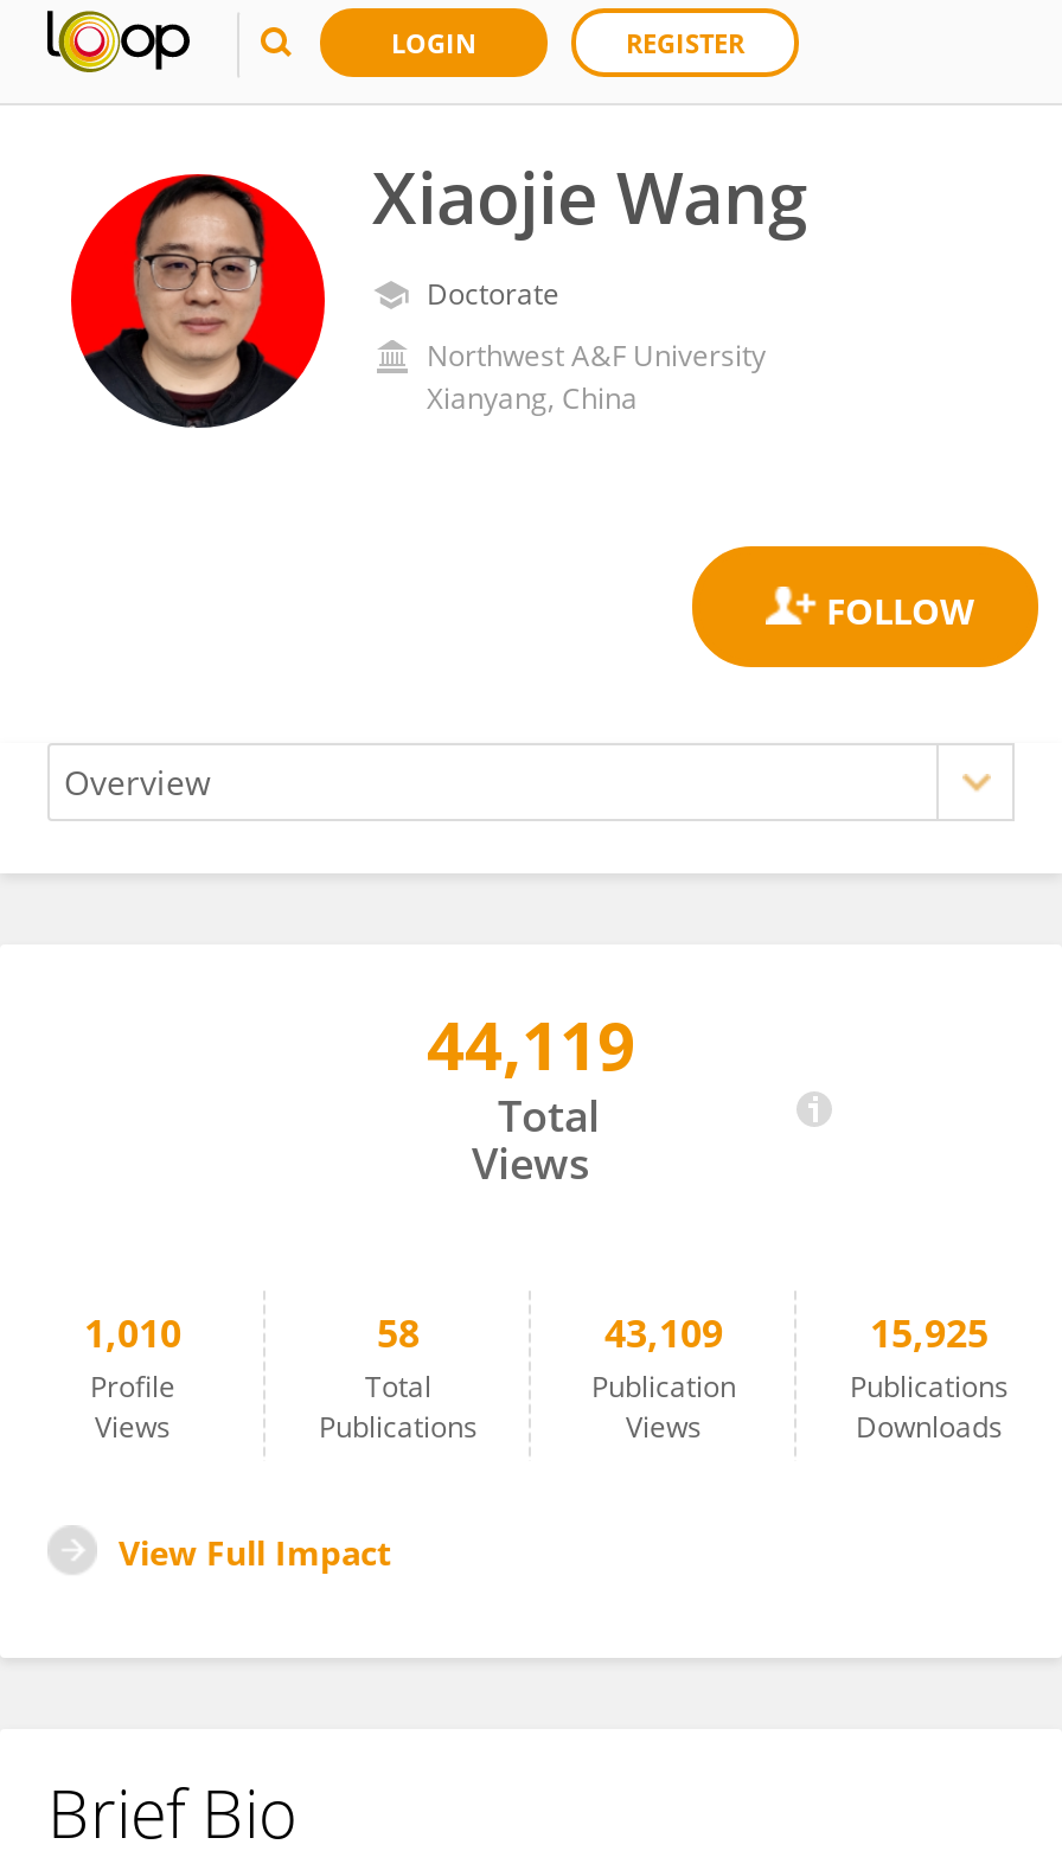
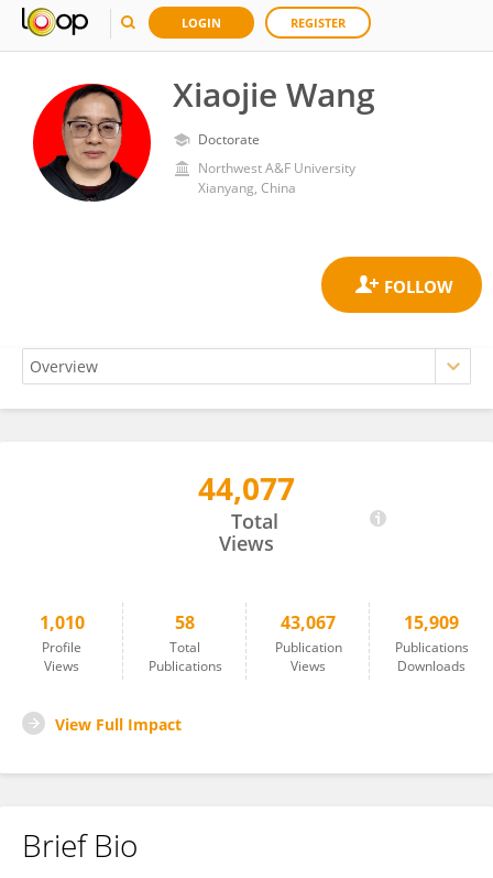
- 44,119
+ 44,077

- 43,109
+ 43,067

- 15,925
+ 15,909
